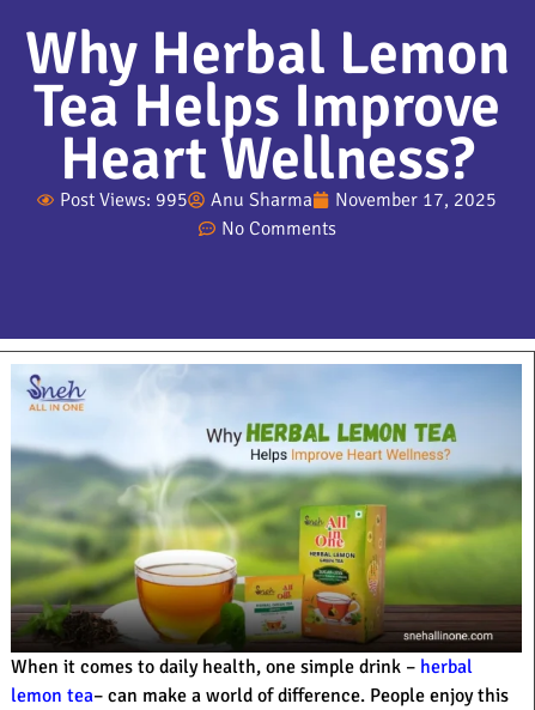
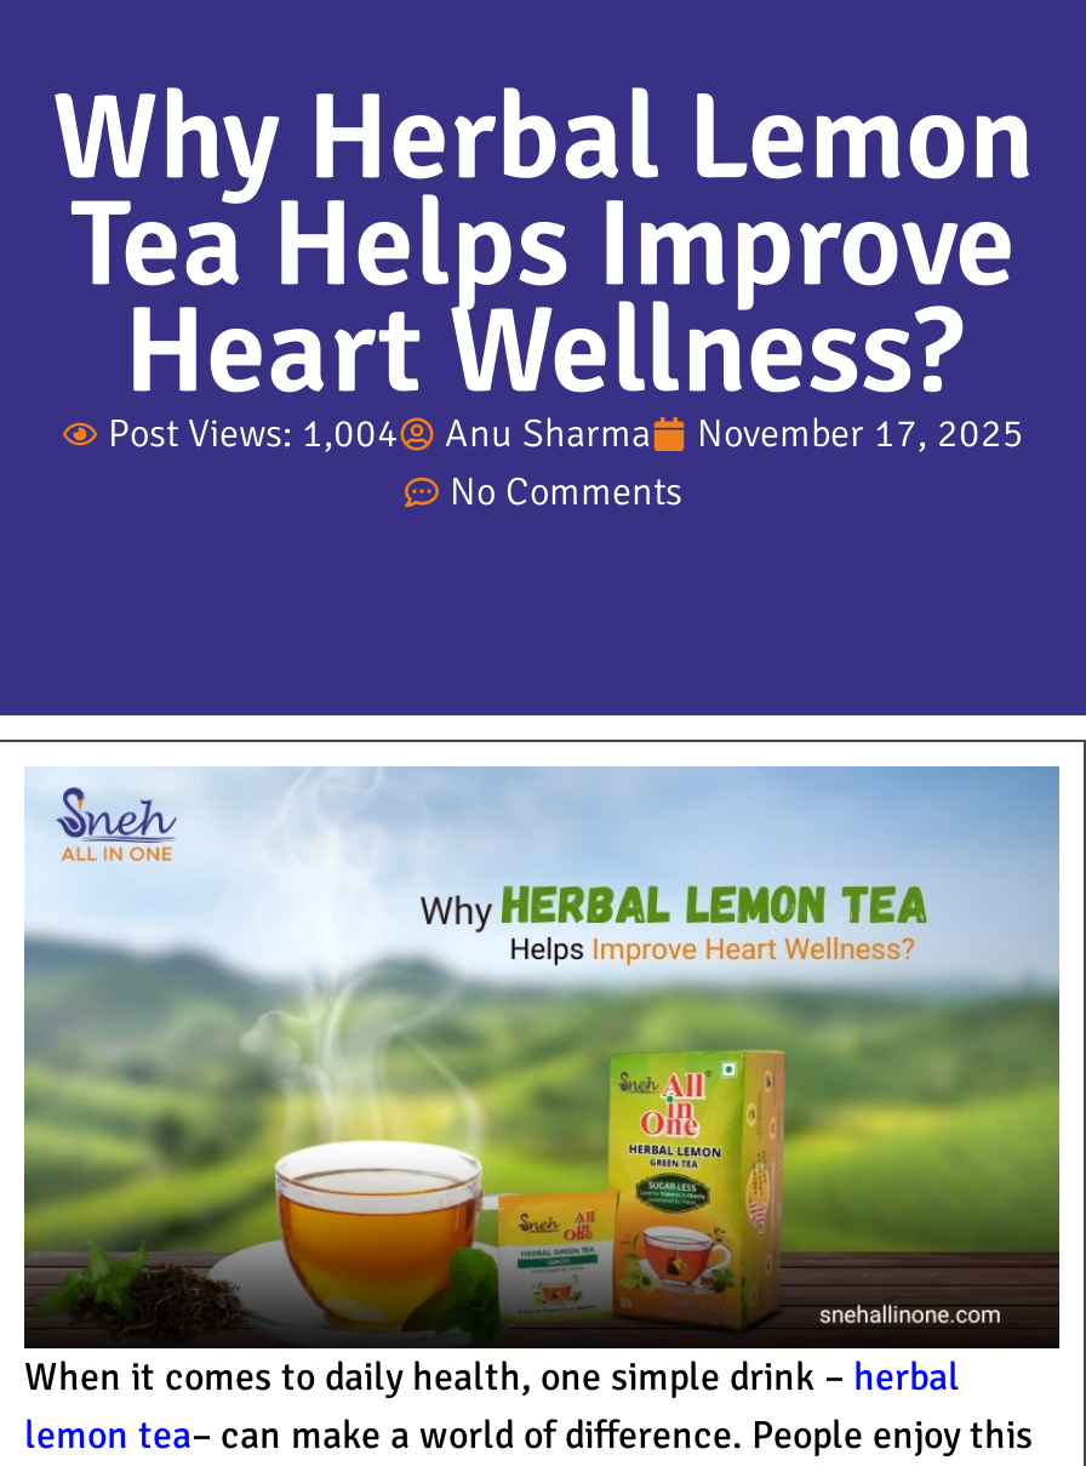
- Post Views: 995 Anu Sharma November 17, 2025
+ Post Views: 1,004 Anu Sharma November 17, 2025
